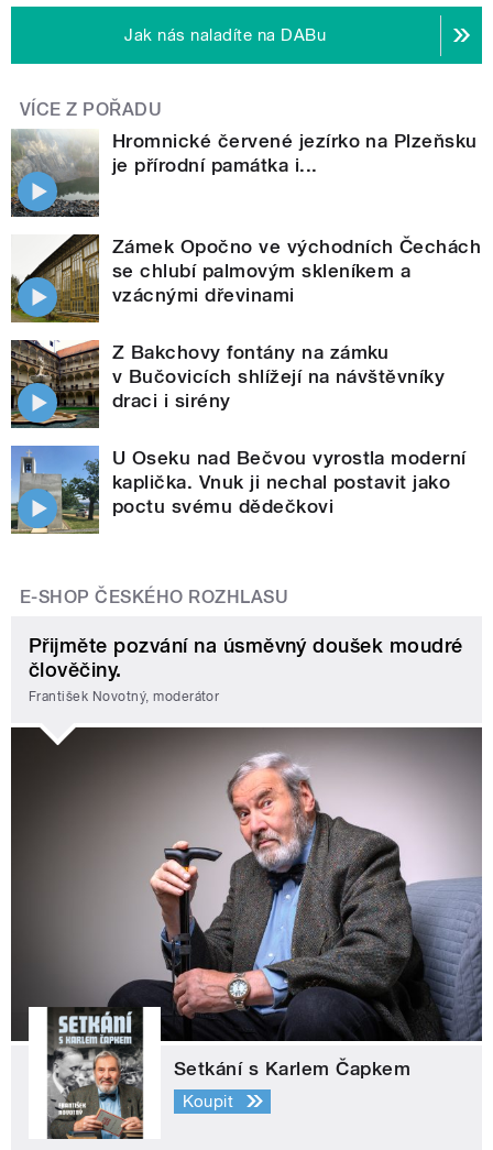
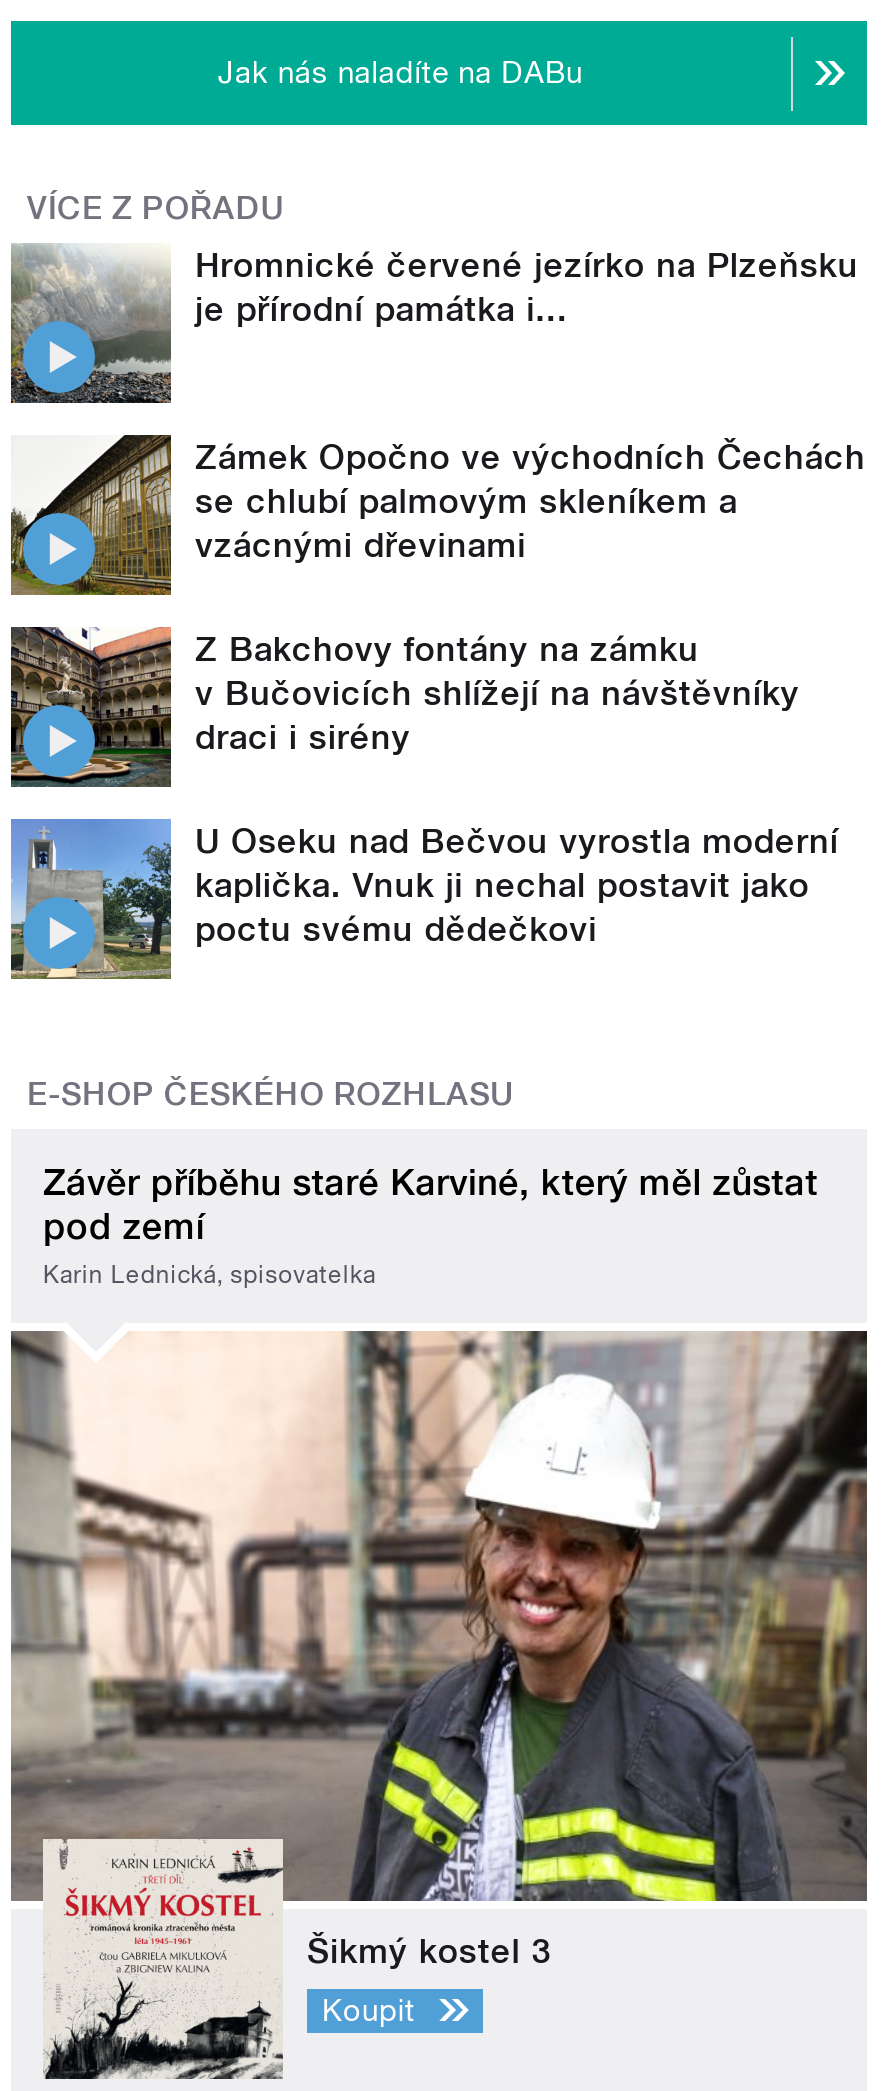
- Přijměte pozvání na úsměvný doušek moudré
- člověčiny.
- František Novotný, moderátor
+ Závěr příběhu staré Karviné, který měl zůstat
+ pod zemí
+ Karin Lednická, spisovatelka

- [image]
- Setkání s Karlem Čapkem
+ [image]
+ Šikmý kostel 3
